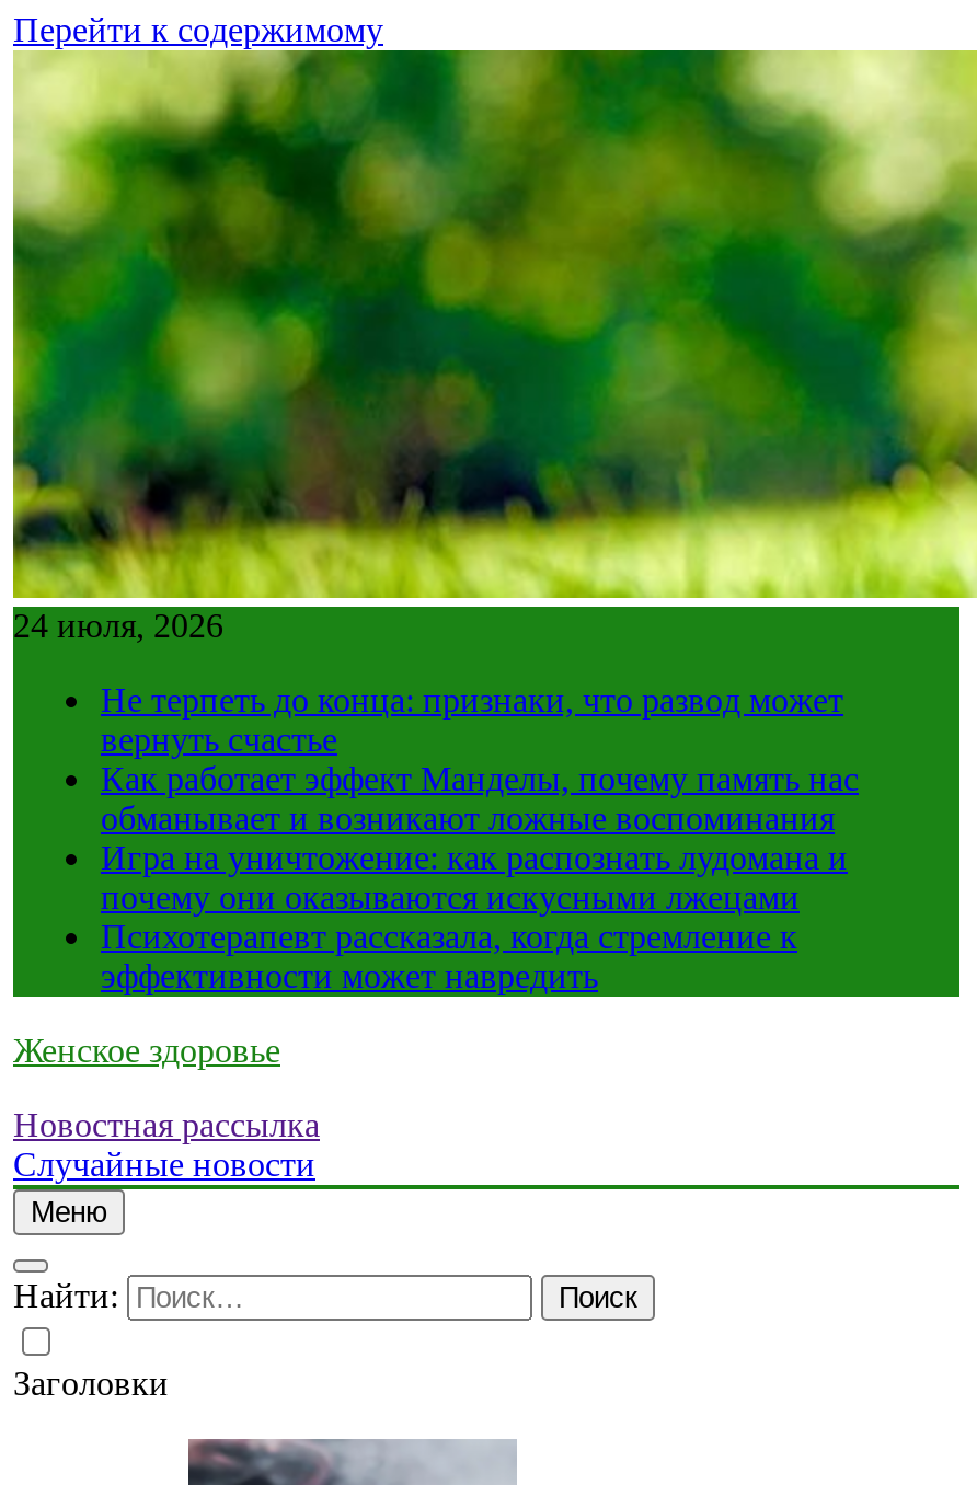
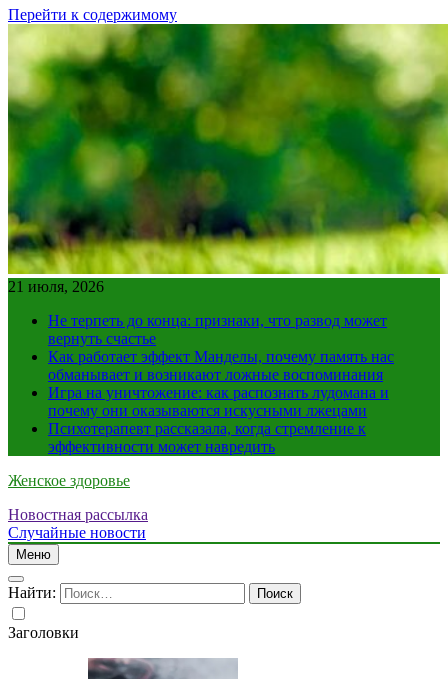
- 24 июля, 2026
+ 21 июля, 2026
